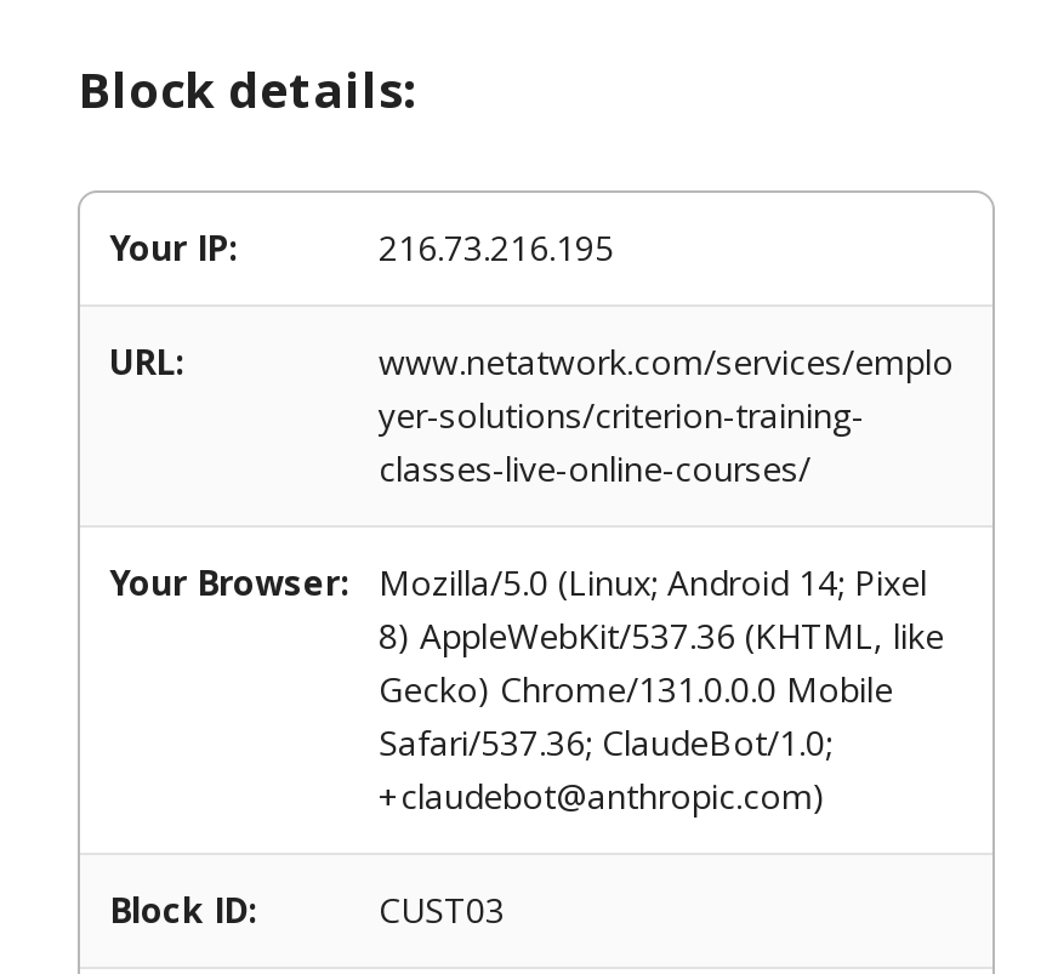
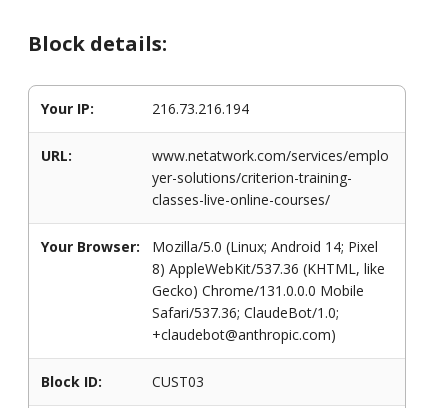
- 216.73.216.195
+ 216.73.216.194
